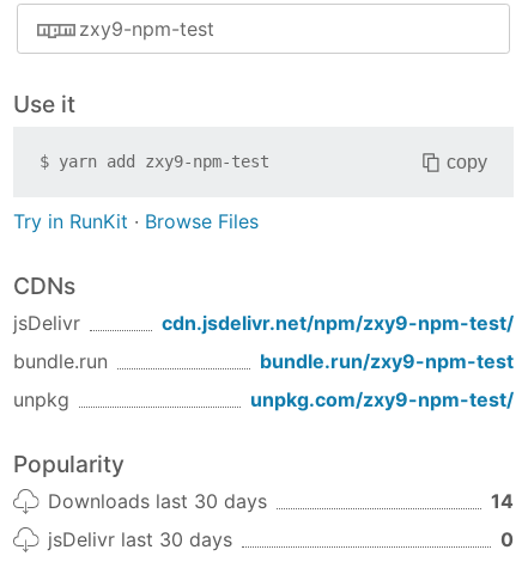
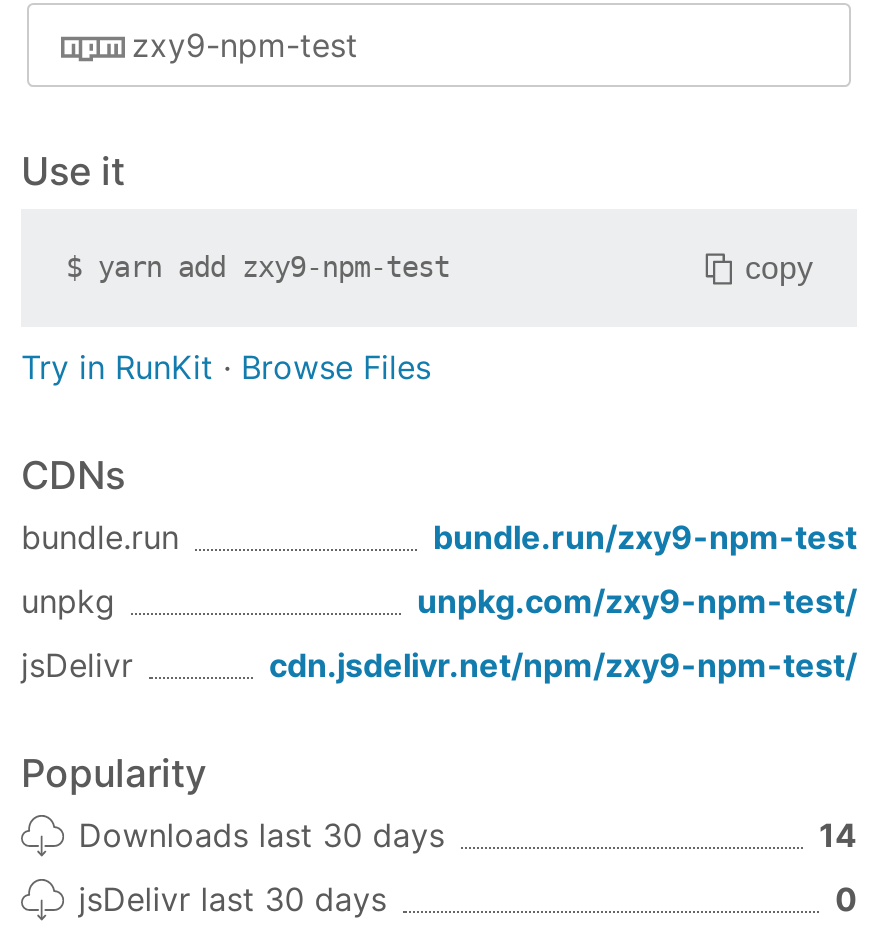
moved down: jsDelivr | cdn.jsdelivr.net/npm/zxy9-npm-test/

moved up: bundle.run | bundle.run/zxy9-npm-test | unpkg | unpkg.com/zxy9-npm-test/
